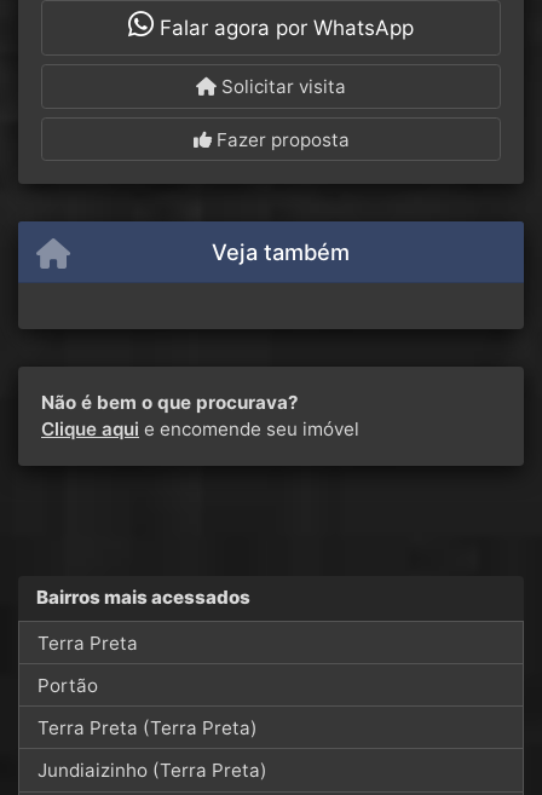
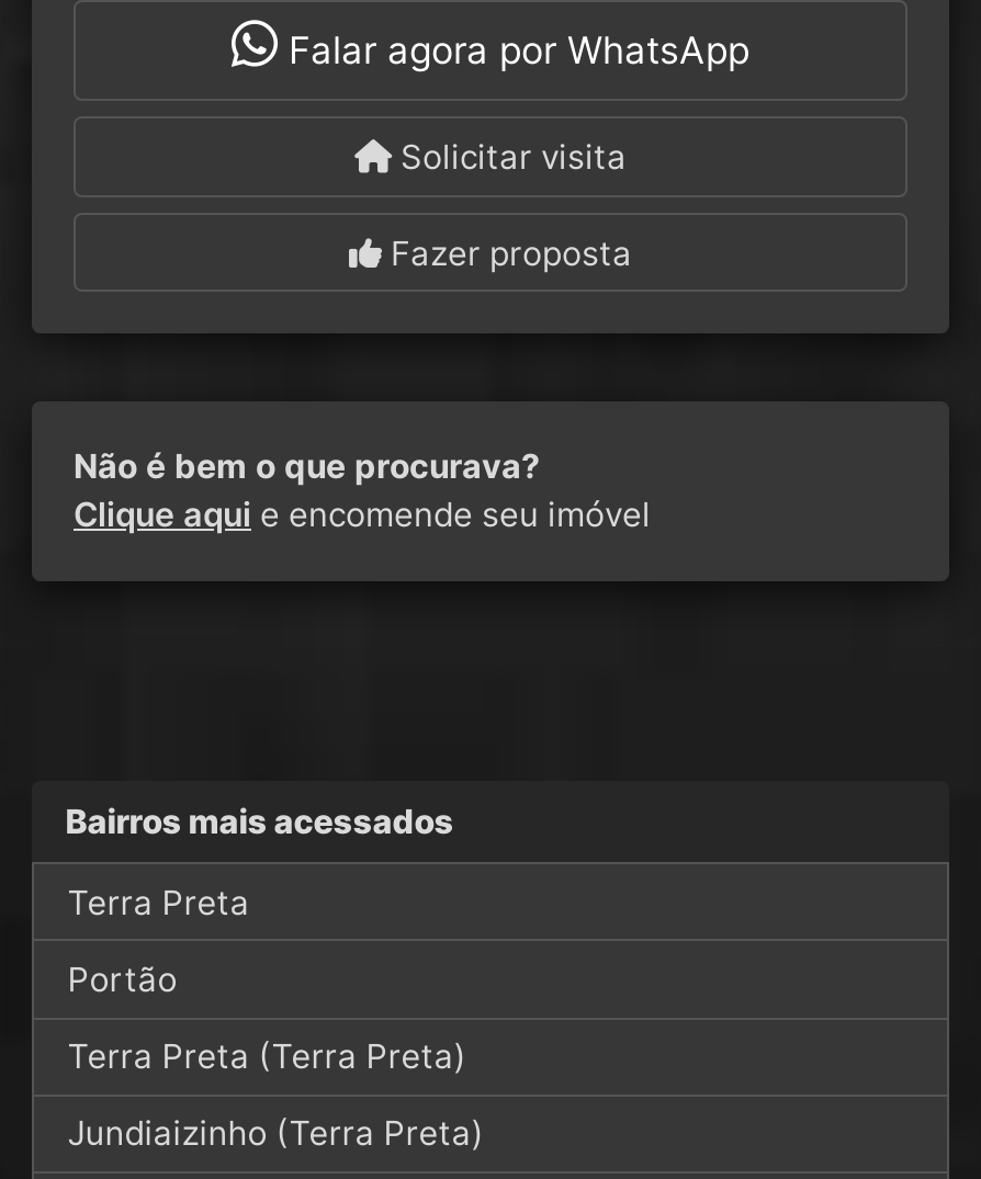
- Veja também
